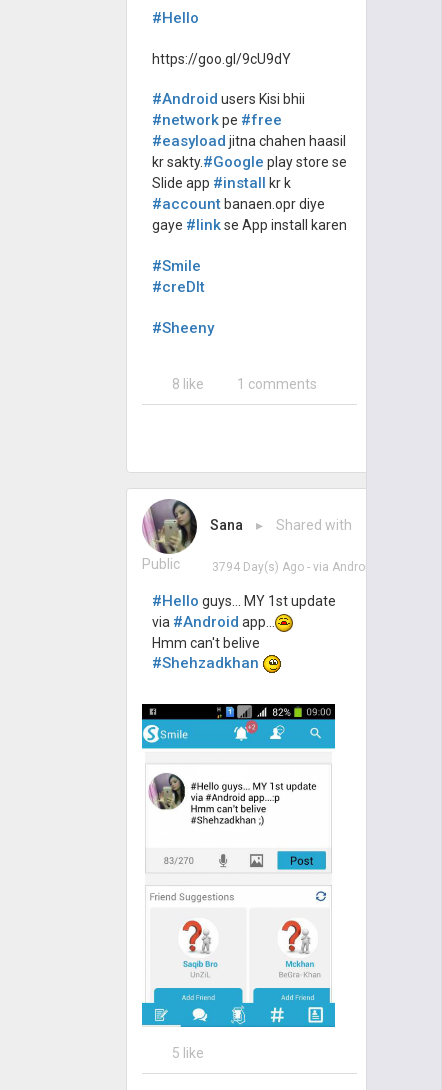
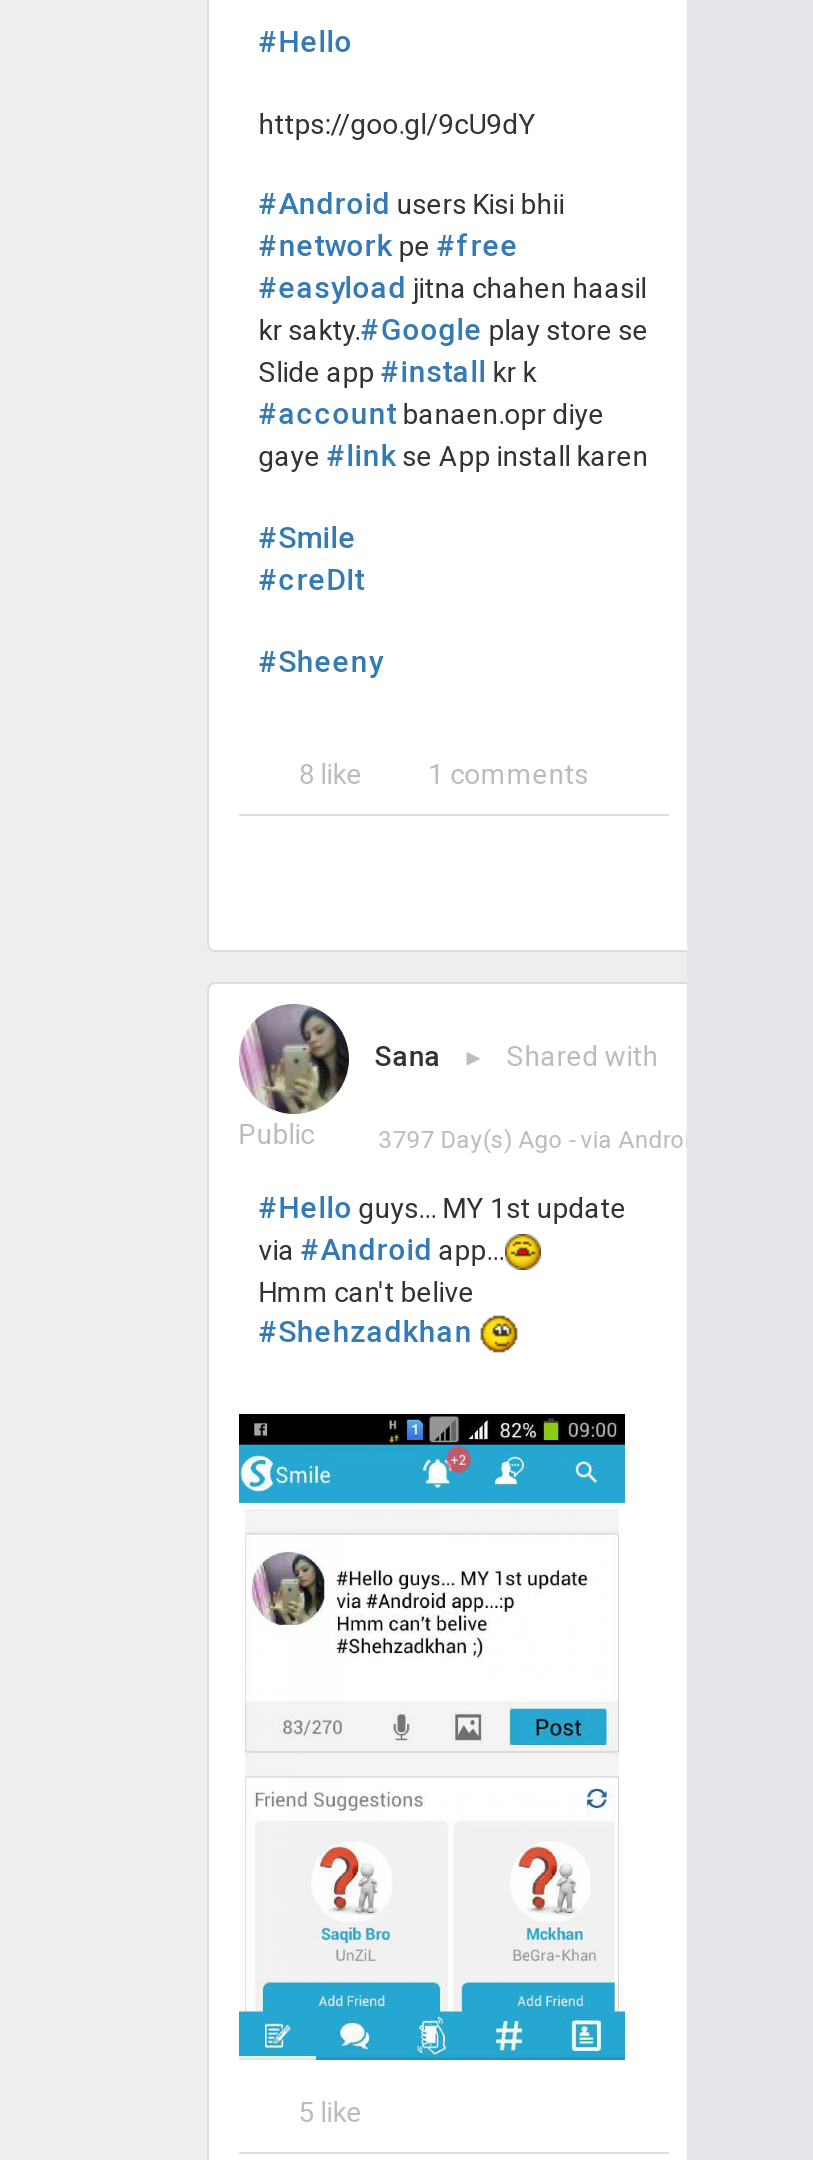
- 3794 Day(s) Ago - via Android
+ 3797 Day(s) Ago - via Android
